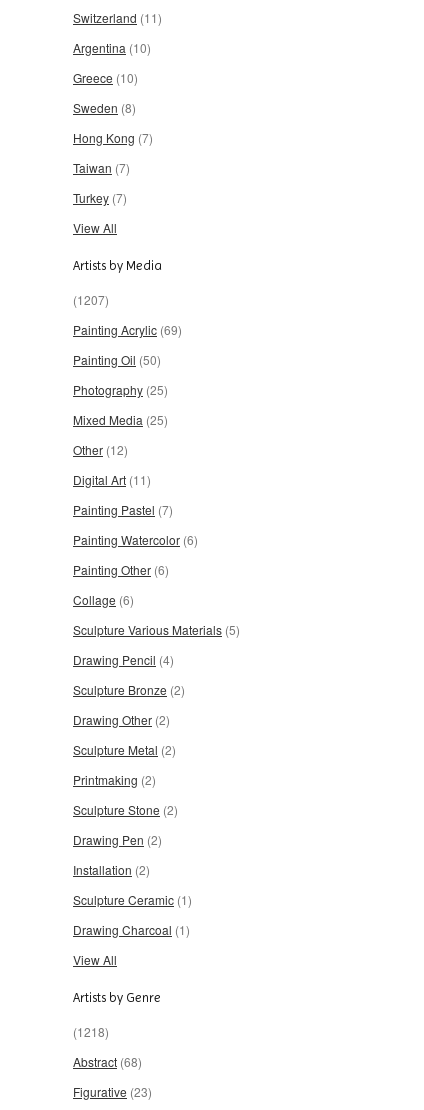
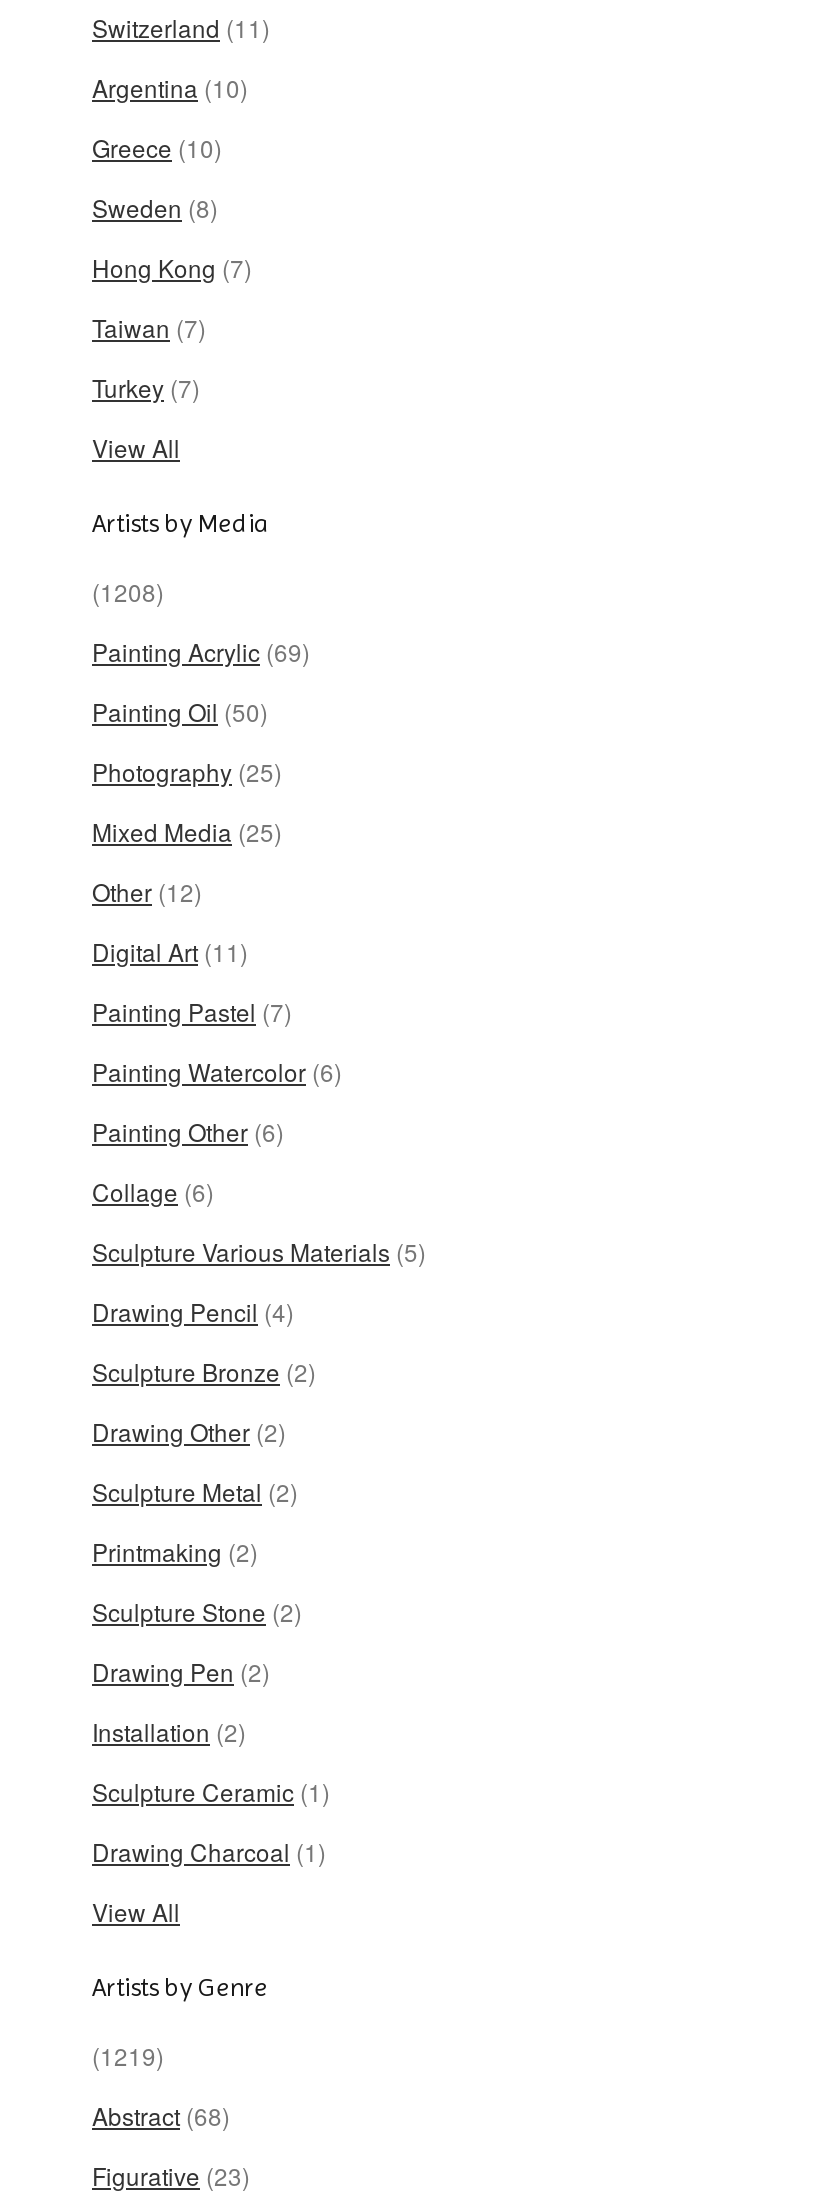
- (1207)
+ (1208)

- (1218)
+ (1219)
